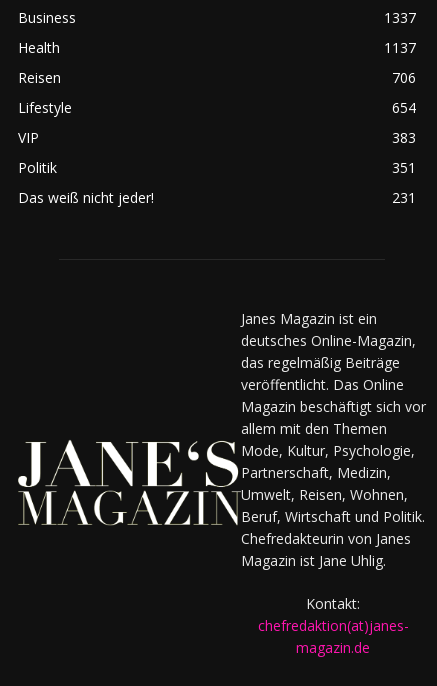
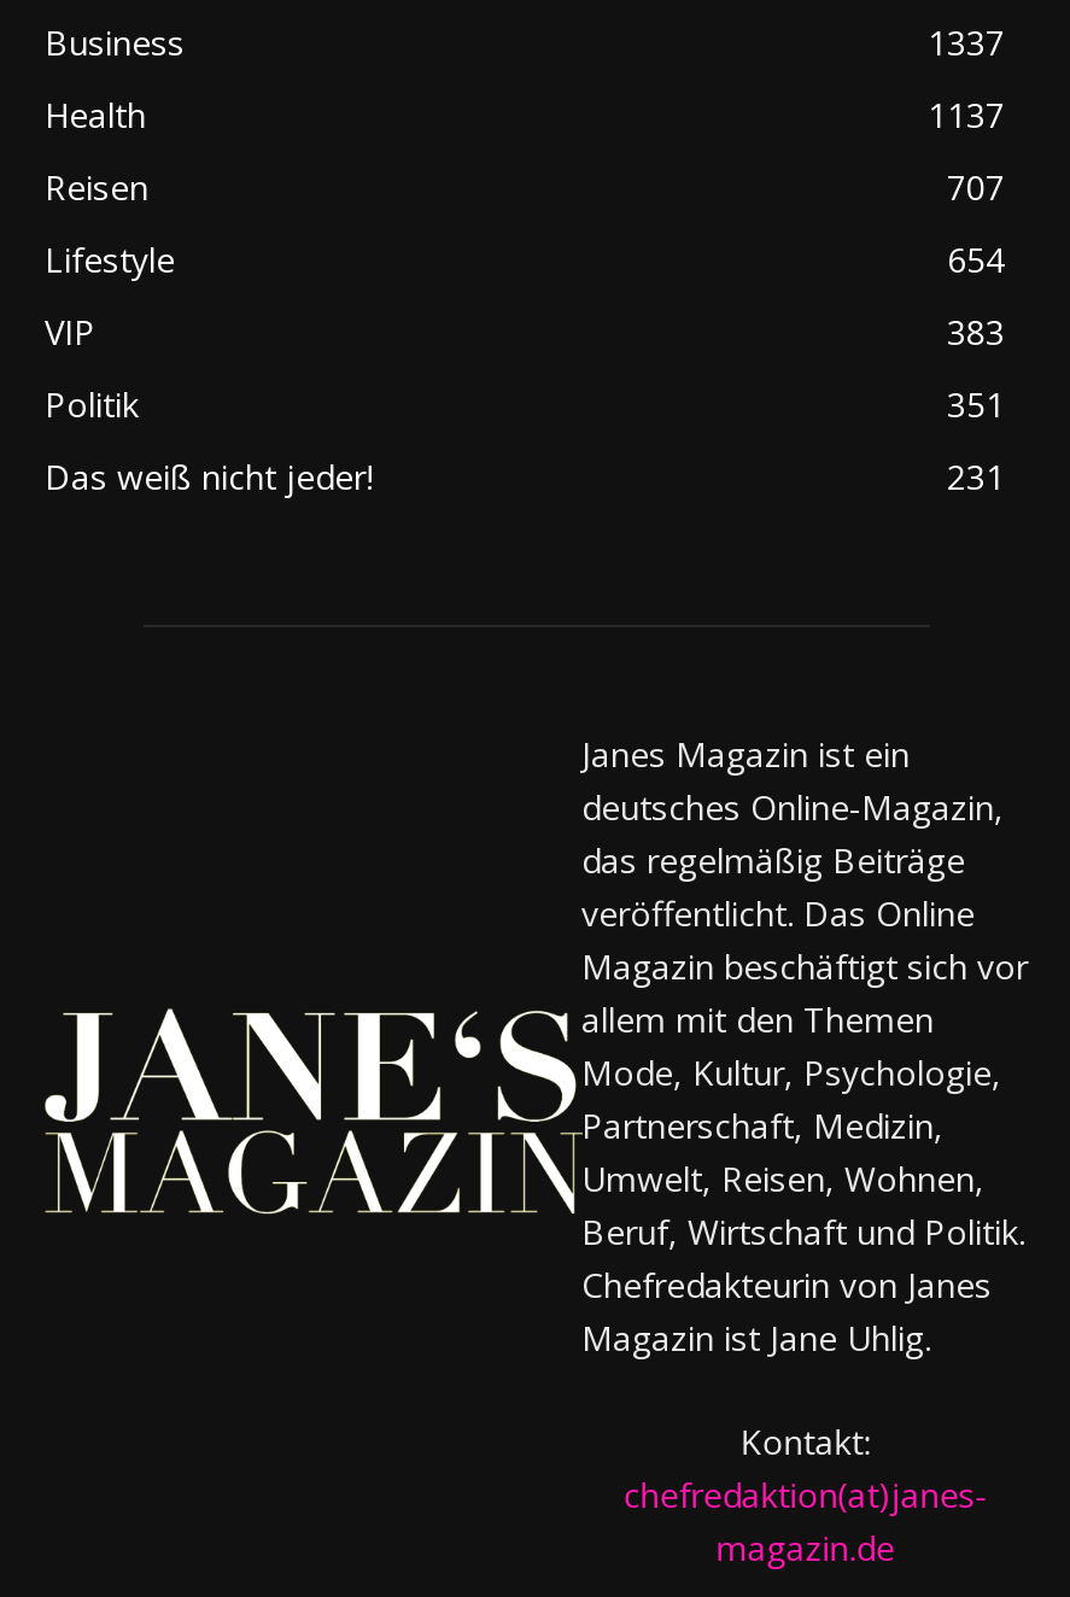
- 706
+ 707

- [image]
+ [image]
